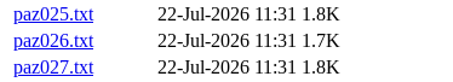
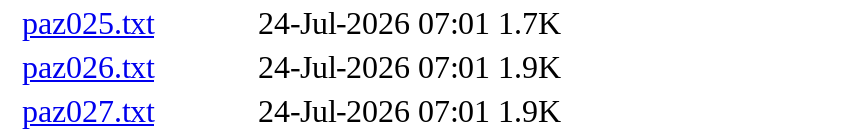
- 22-Jul-2026 11:31 1.8K
+ 24-Jul-2026 07:01 1.7K

- 22-Jul-2026 11:31 1.7K
+ 24-Jul-2026 07:01 1.9K

- 22-Jul-2026 11:31 1.8K
+ 24-Jul-2026 07:01 1.9K
